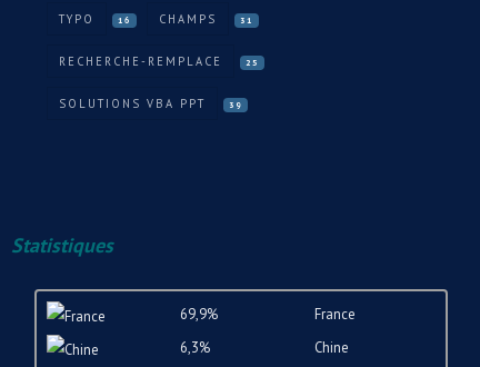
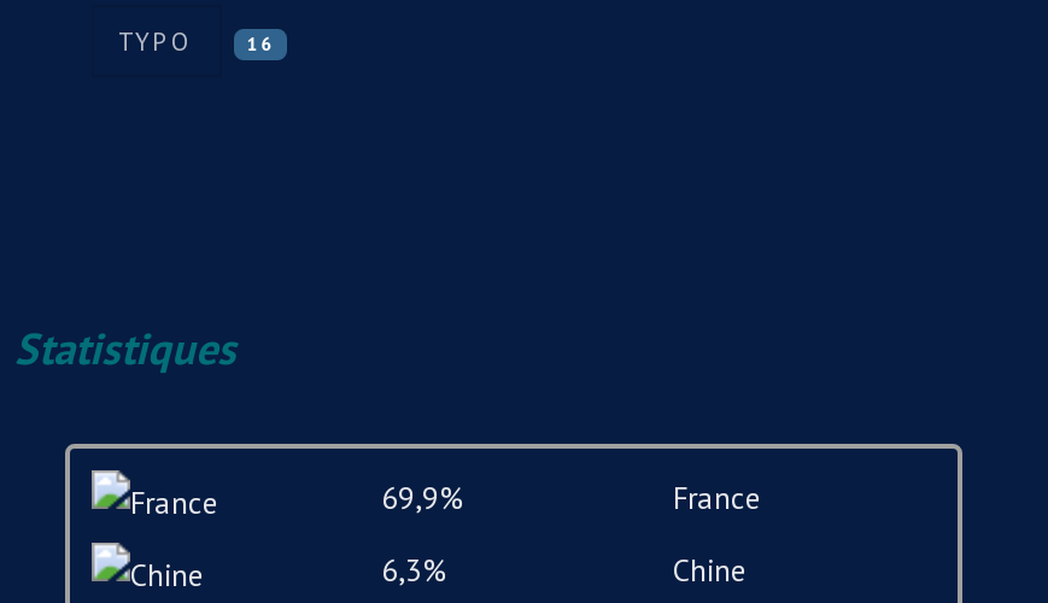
- CHAMPS
- 31
- RECHERCHE-REMPLACE
- 25
- SOLUTIONS VBA PPT
- 39
